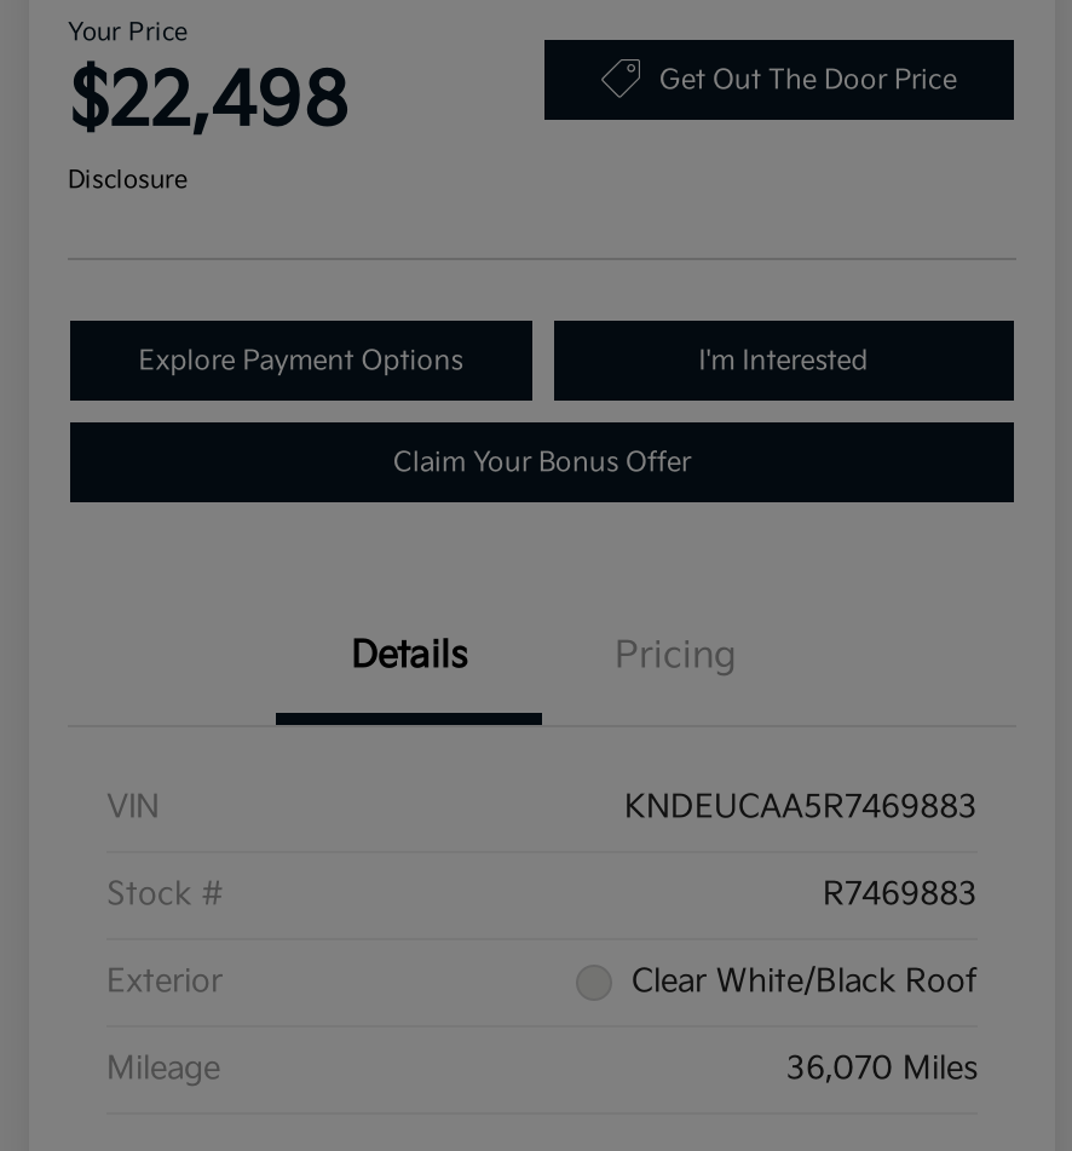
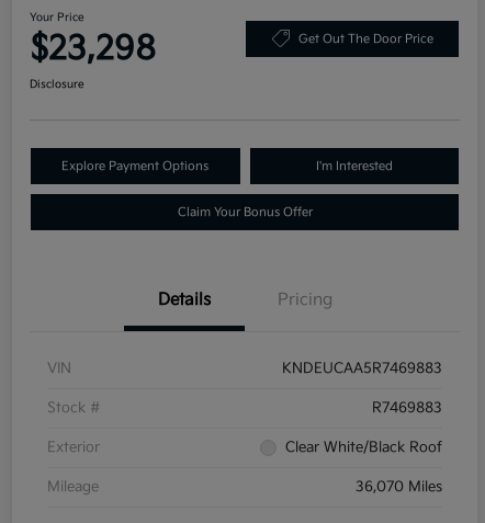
- $22,498
+ $23,298
